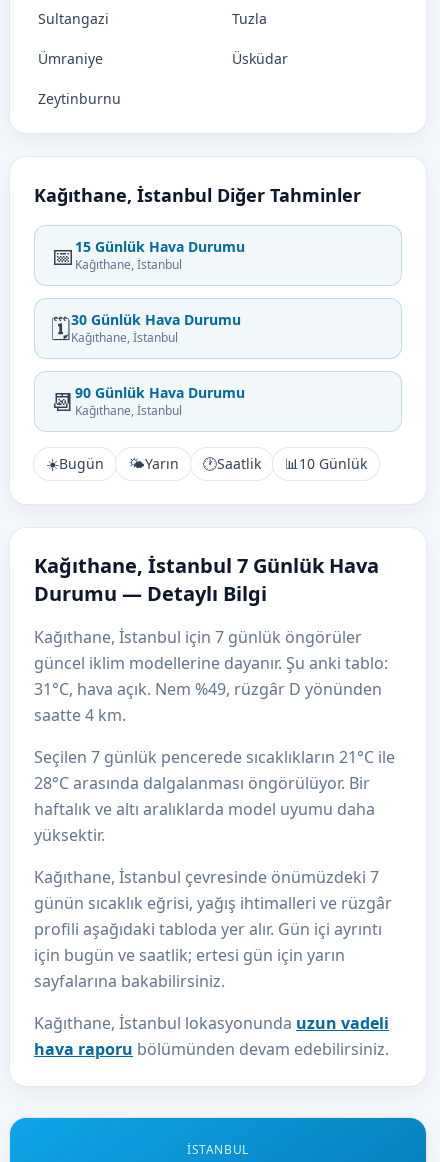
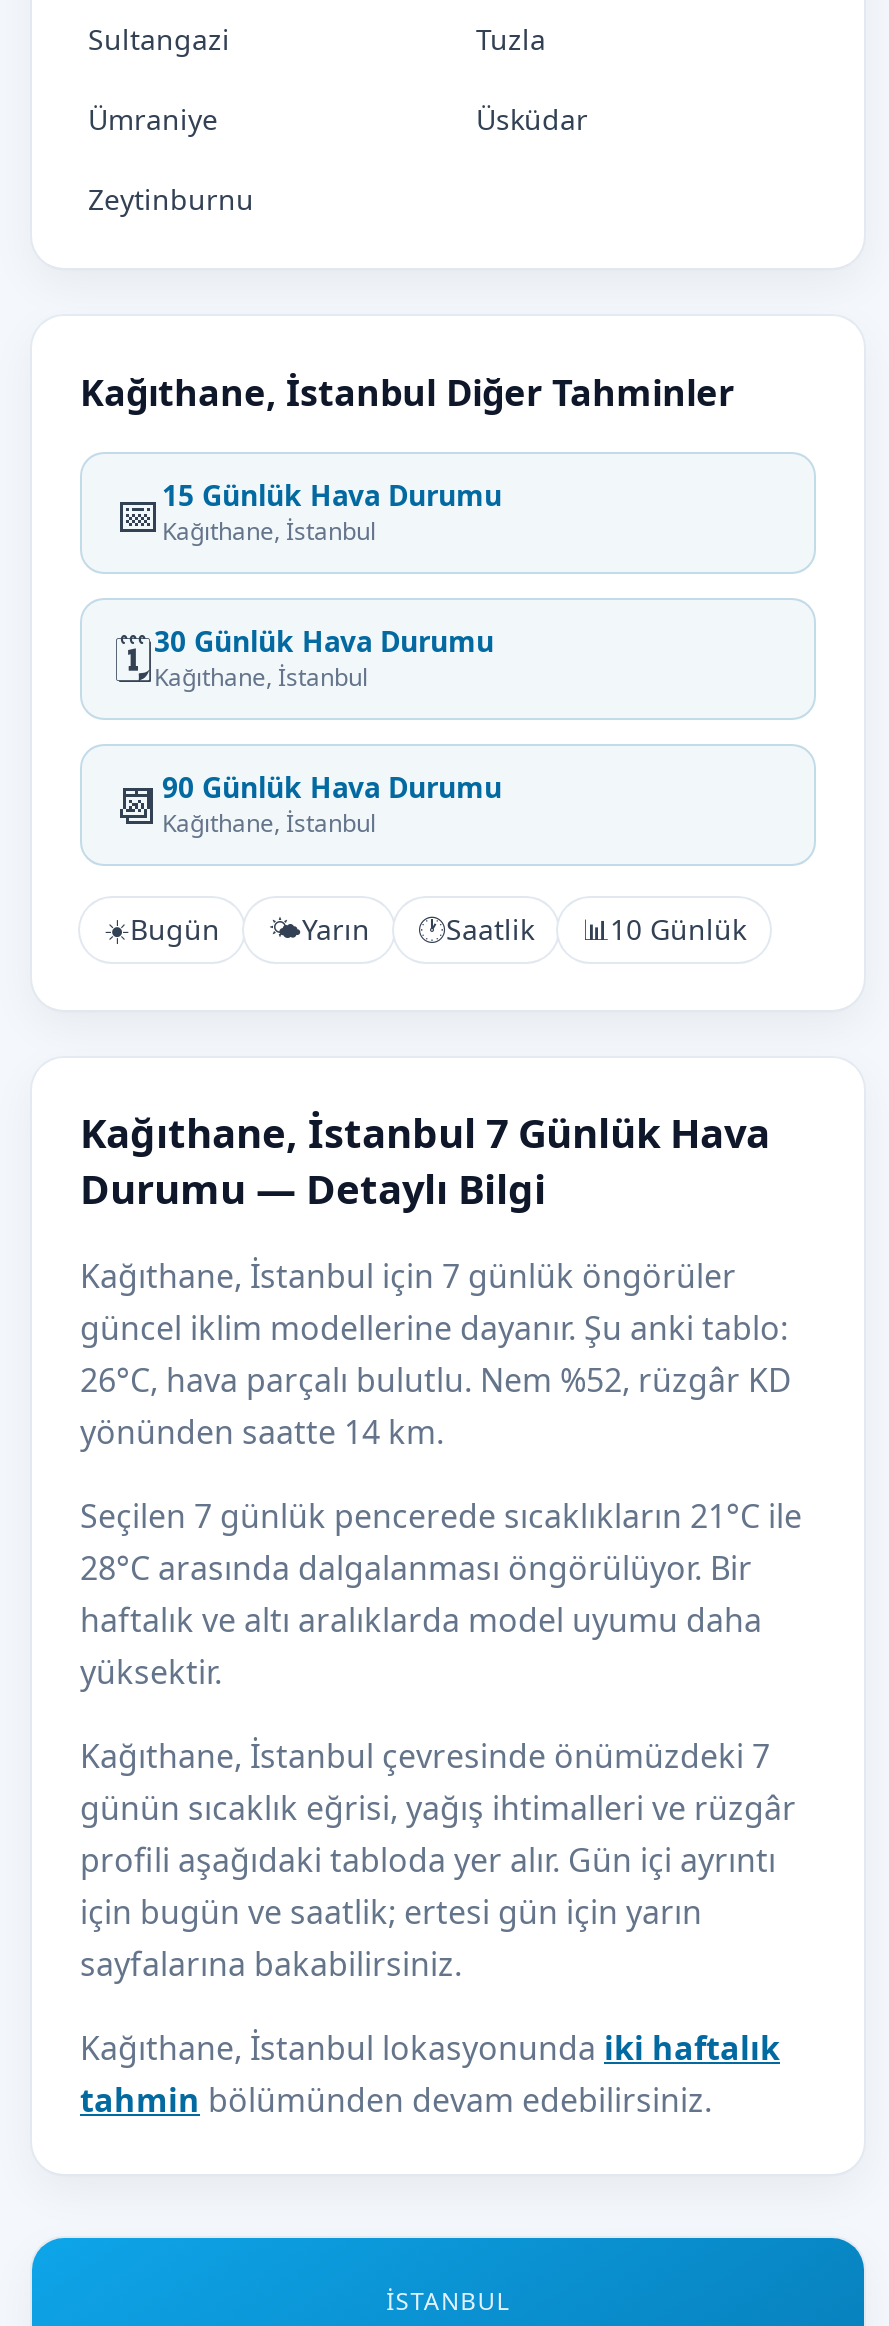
- 31°C, hava açık. Nem %49, rüzgâr D yönünden
- saatte 4 km.
+ 26°C, hava parçalı bulutlu. Nem %52, rüzgâr KD
+ yönünden saatte 14 km.

- Kağıthane, İstanbul lokasyonunda uzun vadeli
- hava raporu bölümünden devam edebilirsiniz.
+ Kağıthane, İstanbul lokasyonunda iki haftalık
+ tahmin bölümünden devam edebilirsiniz.
